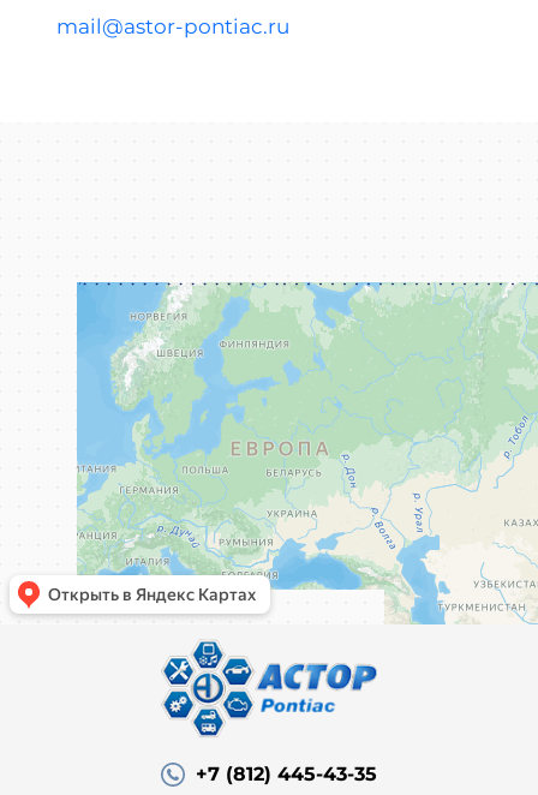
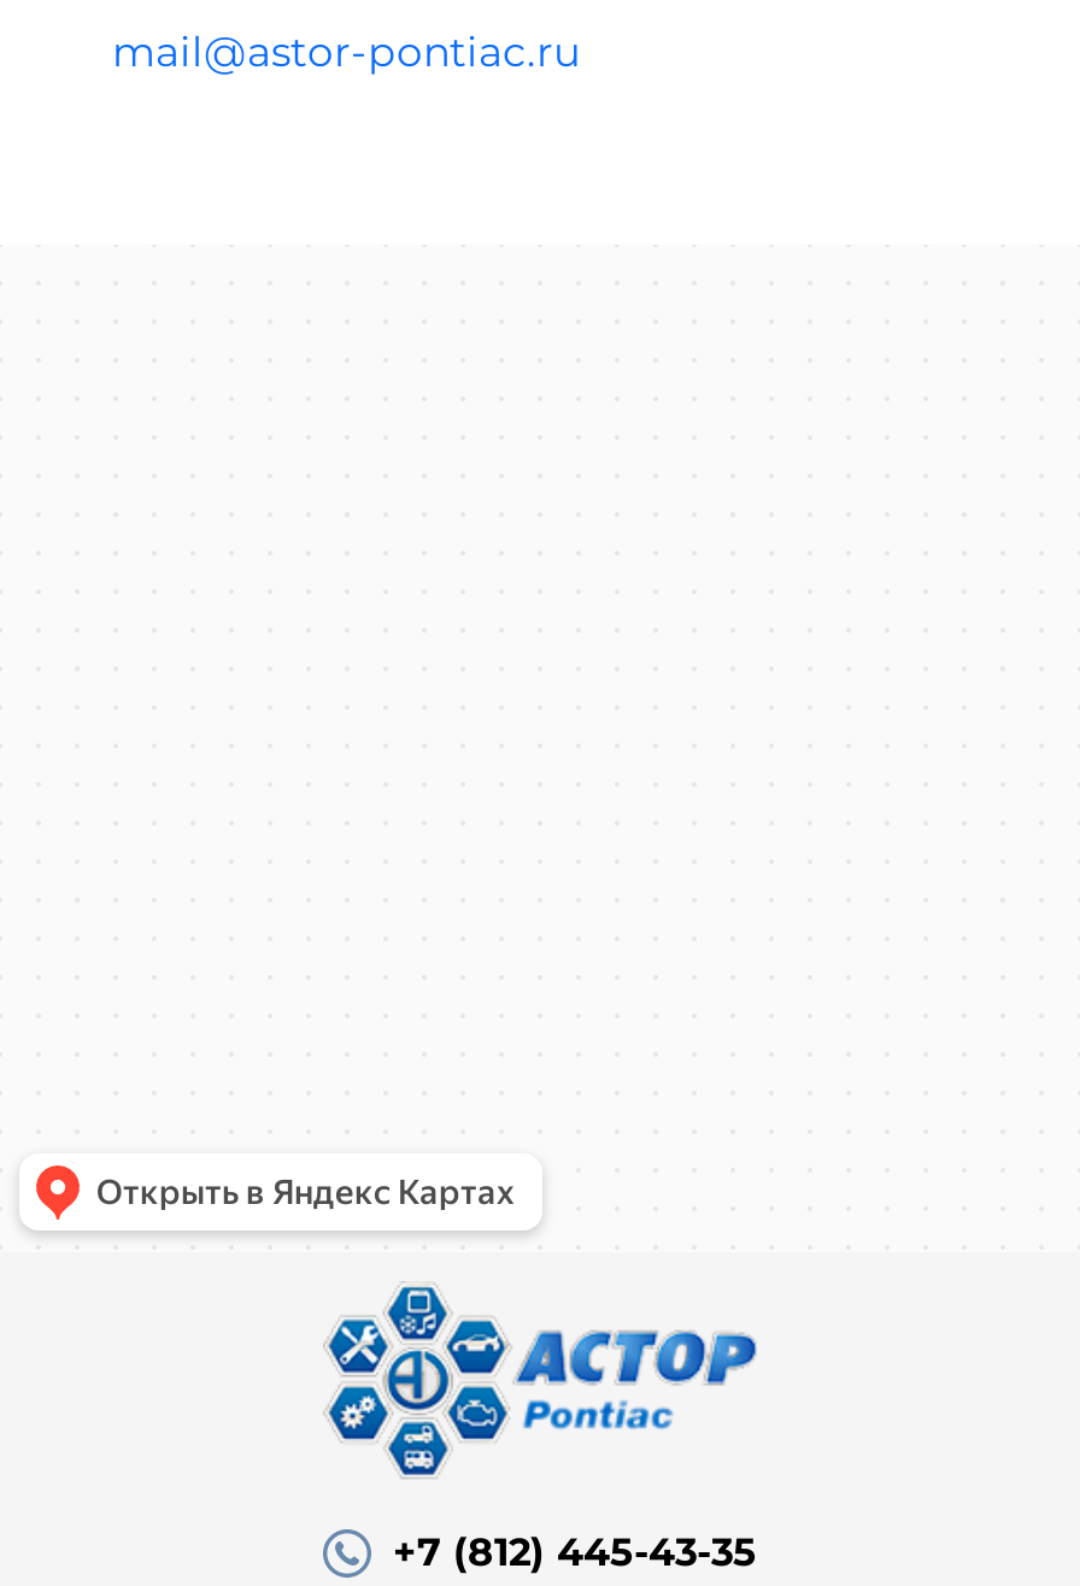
- [image]
